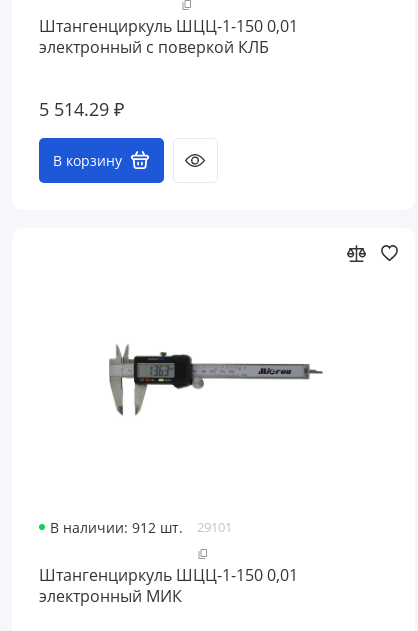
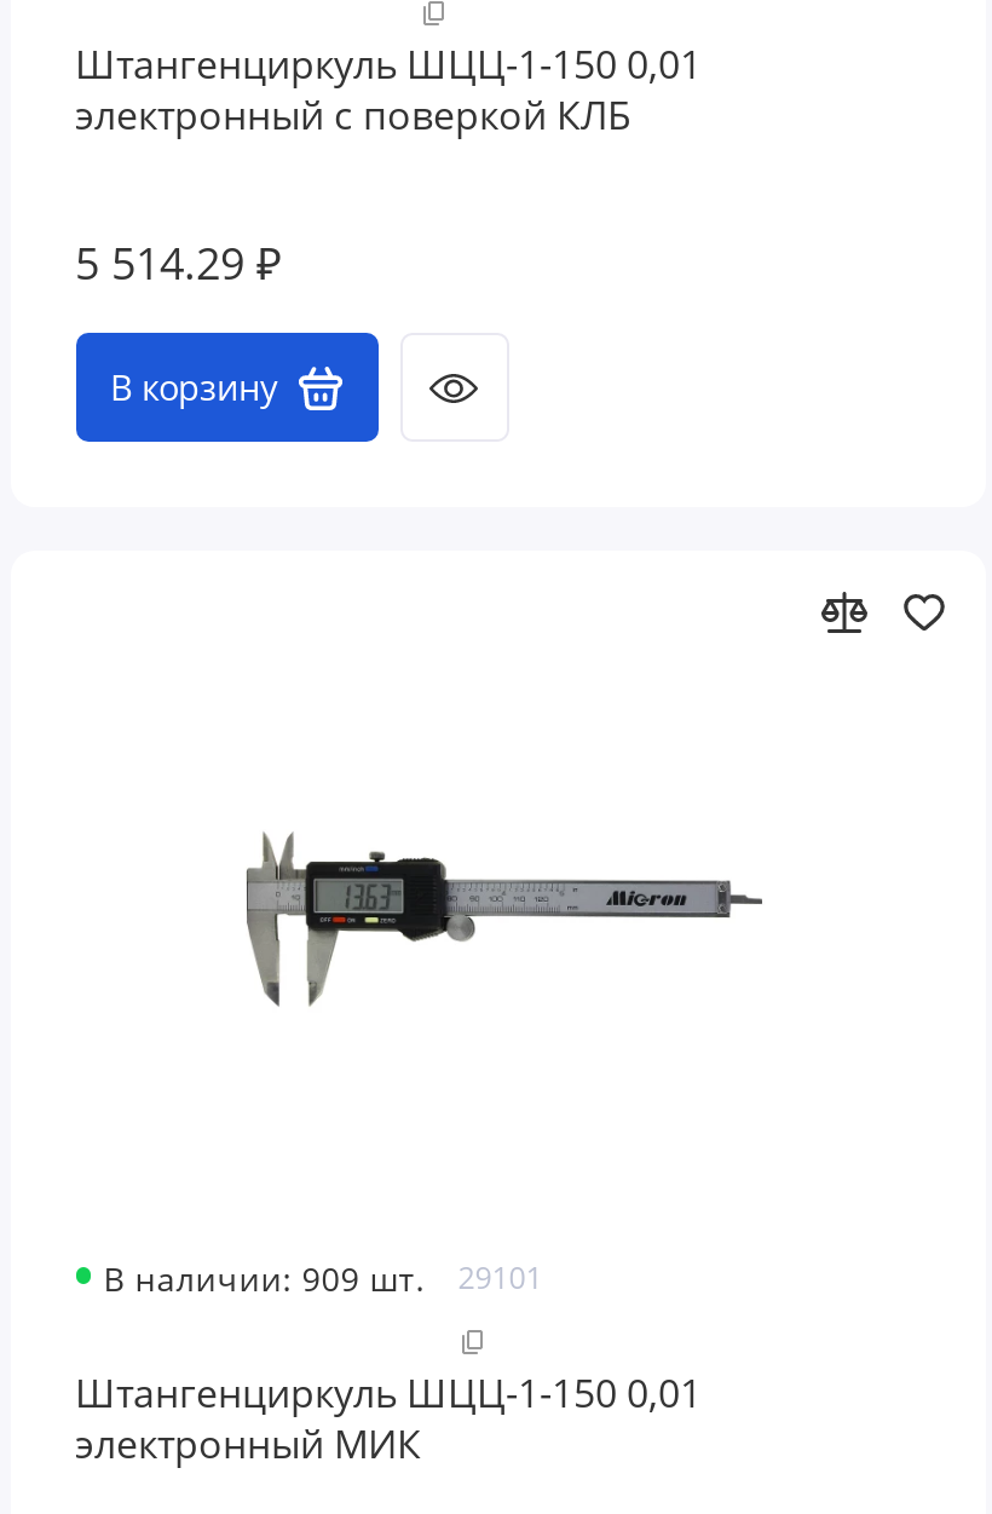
- В наличии: 912 шт. 29101
+ В наличии: 909 шт. 29101
